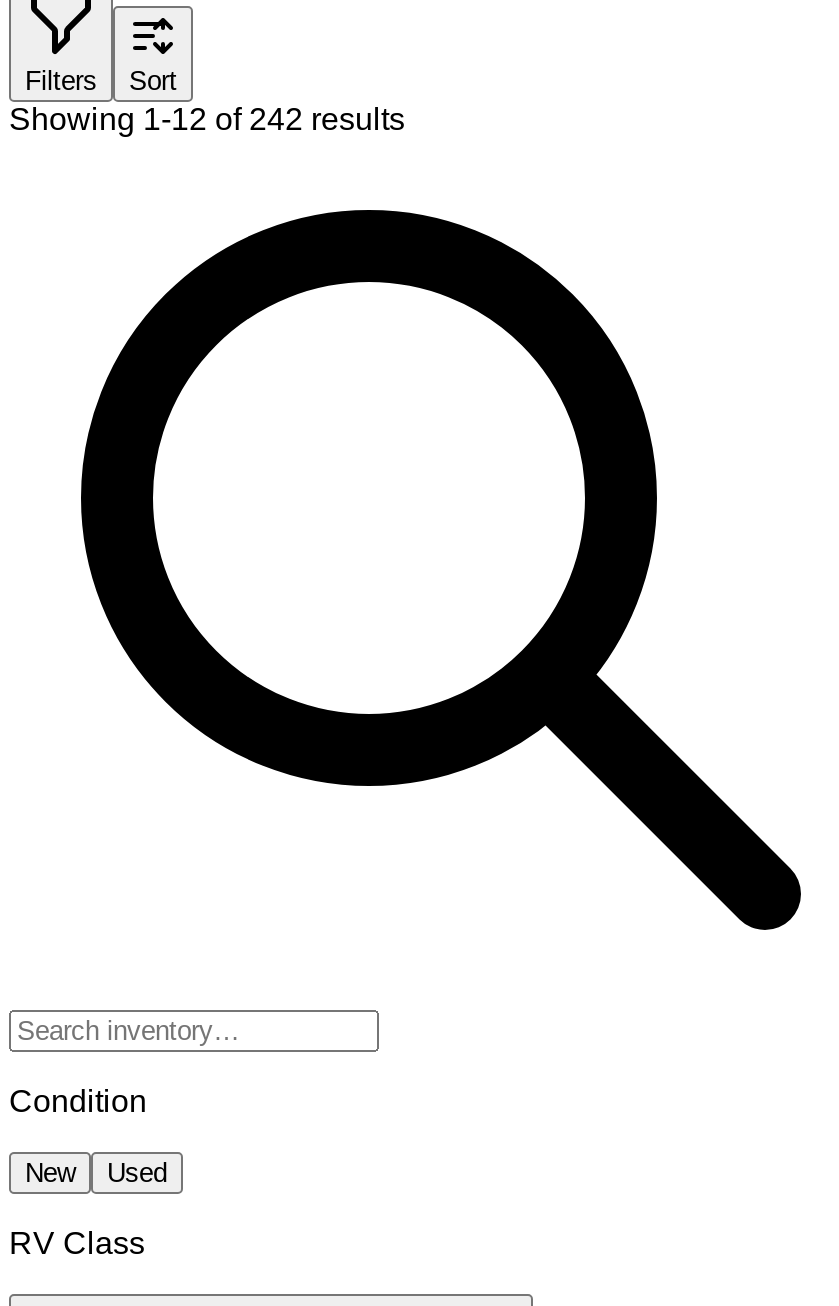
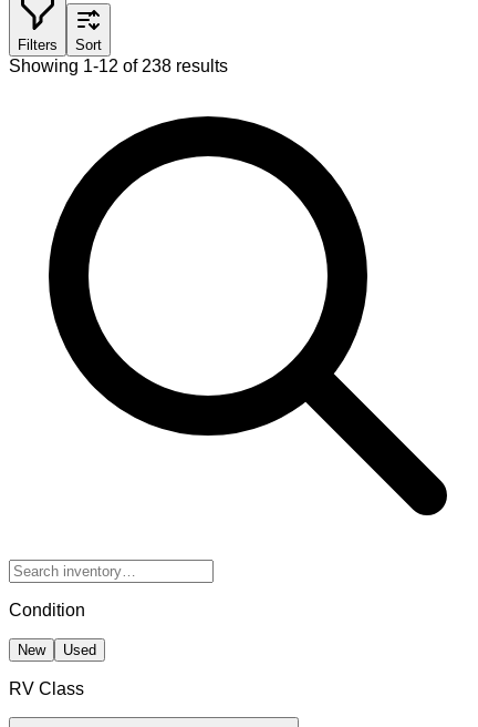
- Showing 1-12 of 242 results
+ Showing 1-12 of 238 results
